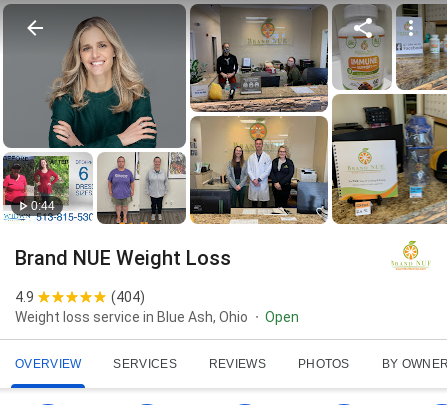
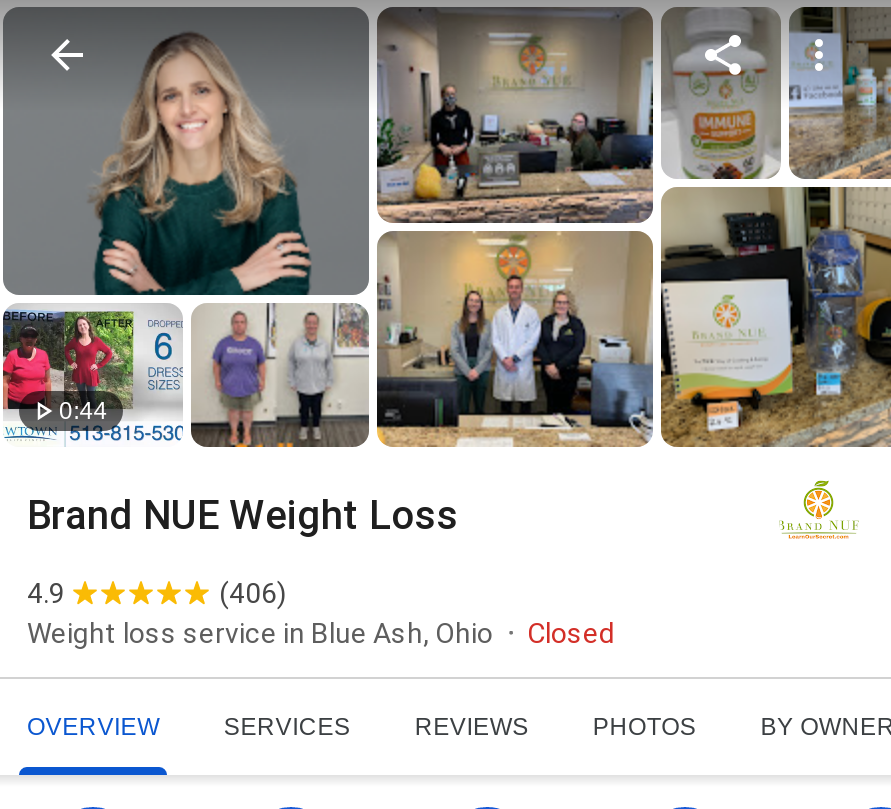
- (404)
+ (406)

- Open
+ Closed
